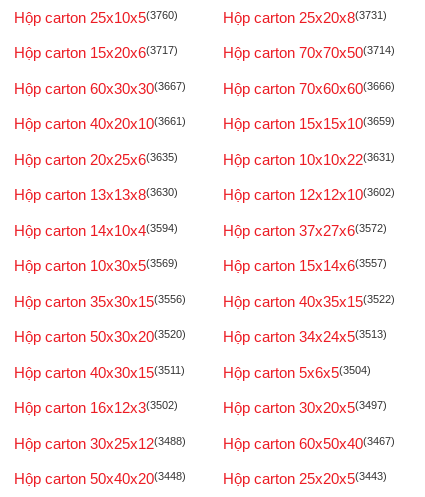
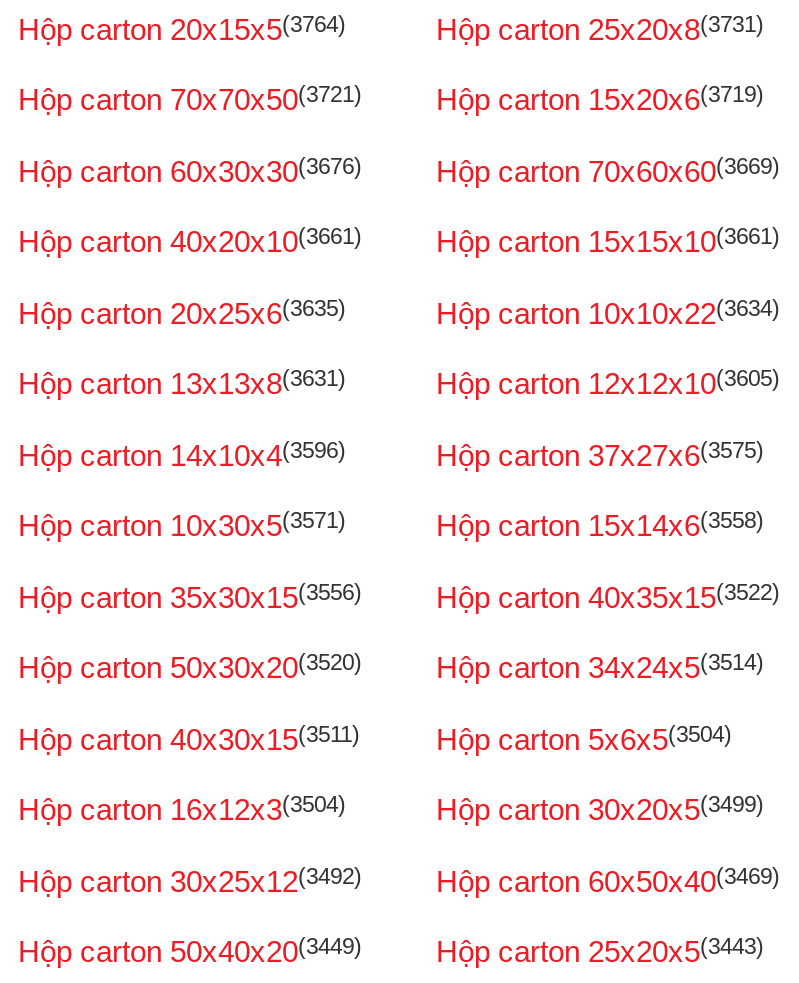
- Hộp carton 25x10x5(3760)
+ Hộp carton 20x15x5(3764)

- Hộp carton 15x20x6(3717)
+ Hộp carton 70x70x50(3721)

- Hộp carton 70x70x50(3714)
+ Hộp carton 15x20x6(3719)

- Hộp carton 60x30x30(3667)
+ Hộp carton 60x30x30(3676)

- Hộp carton 70x60x60(3666)
+ Hộp carton 70x60x60(3669)

- Hộp carton 15x15x10(3659)
+ Hộp carton 15x15x10(3661)

- Hộp carton 10x10x22(3631)
+ Hộp carton 10x10x22(3634)

- Hộp carton 13x13x8(3630)
+ Hộp carton 13x13x8(3631)

- Hộp carton 12x12x10(3602)
+ Hộp carton 12x12x10(3605)

- Hộp carton 14x10x4(3594)
+ Hộp carton 14x10x4(3596)

- Hộp carton 37x27x6(3572)
+ Hộp carton 37x27x6(3575)

- Hộp carton 10x30x5(3569)
+ Hộp carton 10x30x5(3571)

- Hộp carton 15x14x6(3557)
+ Hộp carton 15x14x6(3558)

- Hộp carton 34x24x5(3513)
+ Hộp carton 34x24x5(3514)

- Hộp carton 16x12x3(3502)
+ Hộp carton 16x12x3(3504)

- Hộp carton 30x20x5(3497)
+ Hộp carton 30x20x5(3499)

- Hộp carton 30x25x12(3488)
+ Hộp carton 30x25x12(3492)

- Hộp carton 60x50x40(3467)
+ Hộp carton 60x50x40(3469)

- Hộp carton 50x40x20(3448)
+ Hộp carton 50x40x20(3449)
